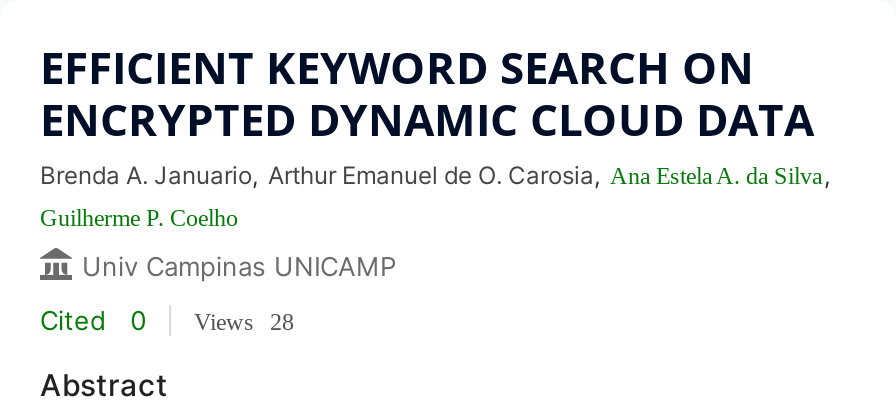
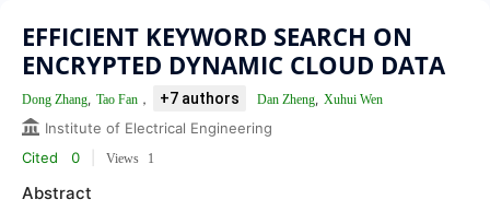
- Brenda A. Januario, Arthur Emanuel de O. Carosia, Ana Estela A. da Silva,
- Guilherme P. Coelho
- Univ Campinas UNICAMP
+ Dong Zhang, Tao Fan， +7 authors
+ Dan Zheng, Xuhui Wen
+ Institute of Electrical Engineering

- Views 28
+ Views 1
